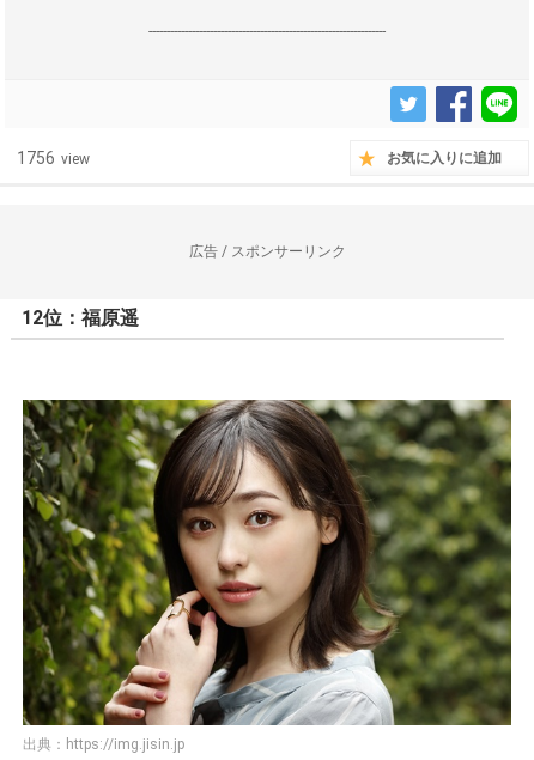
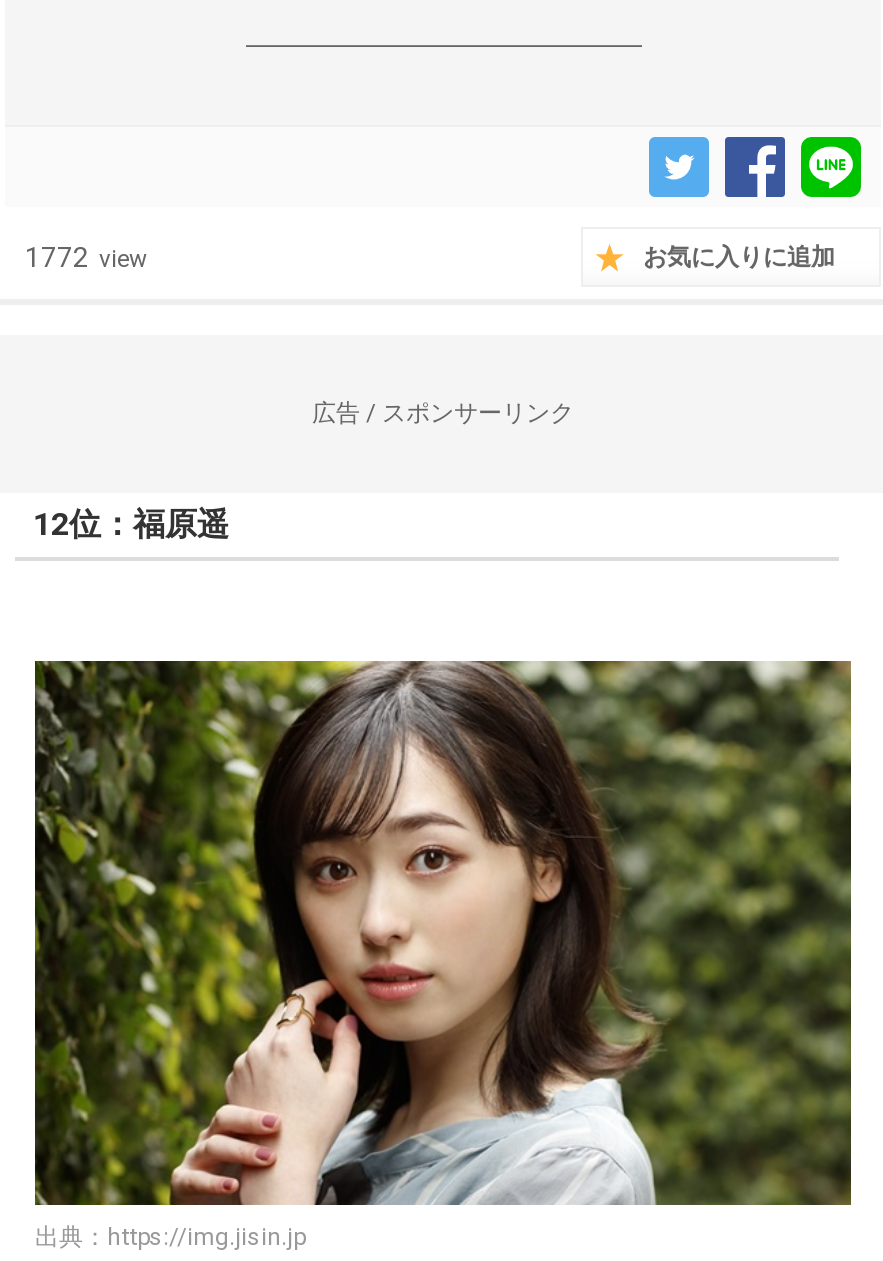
- 1756 view
+ 1772 view
